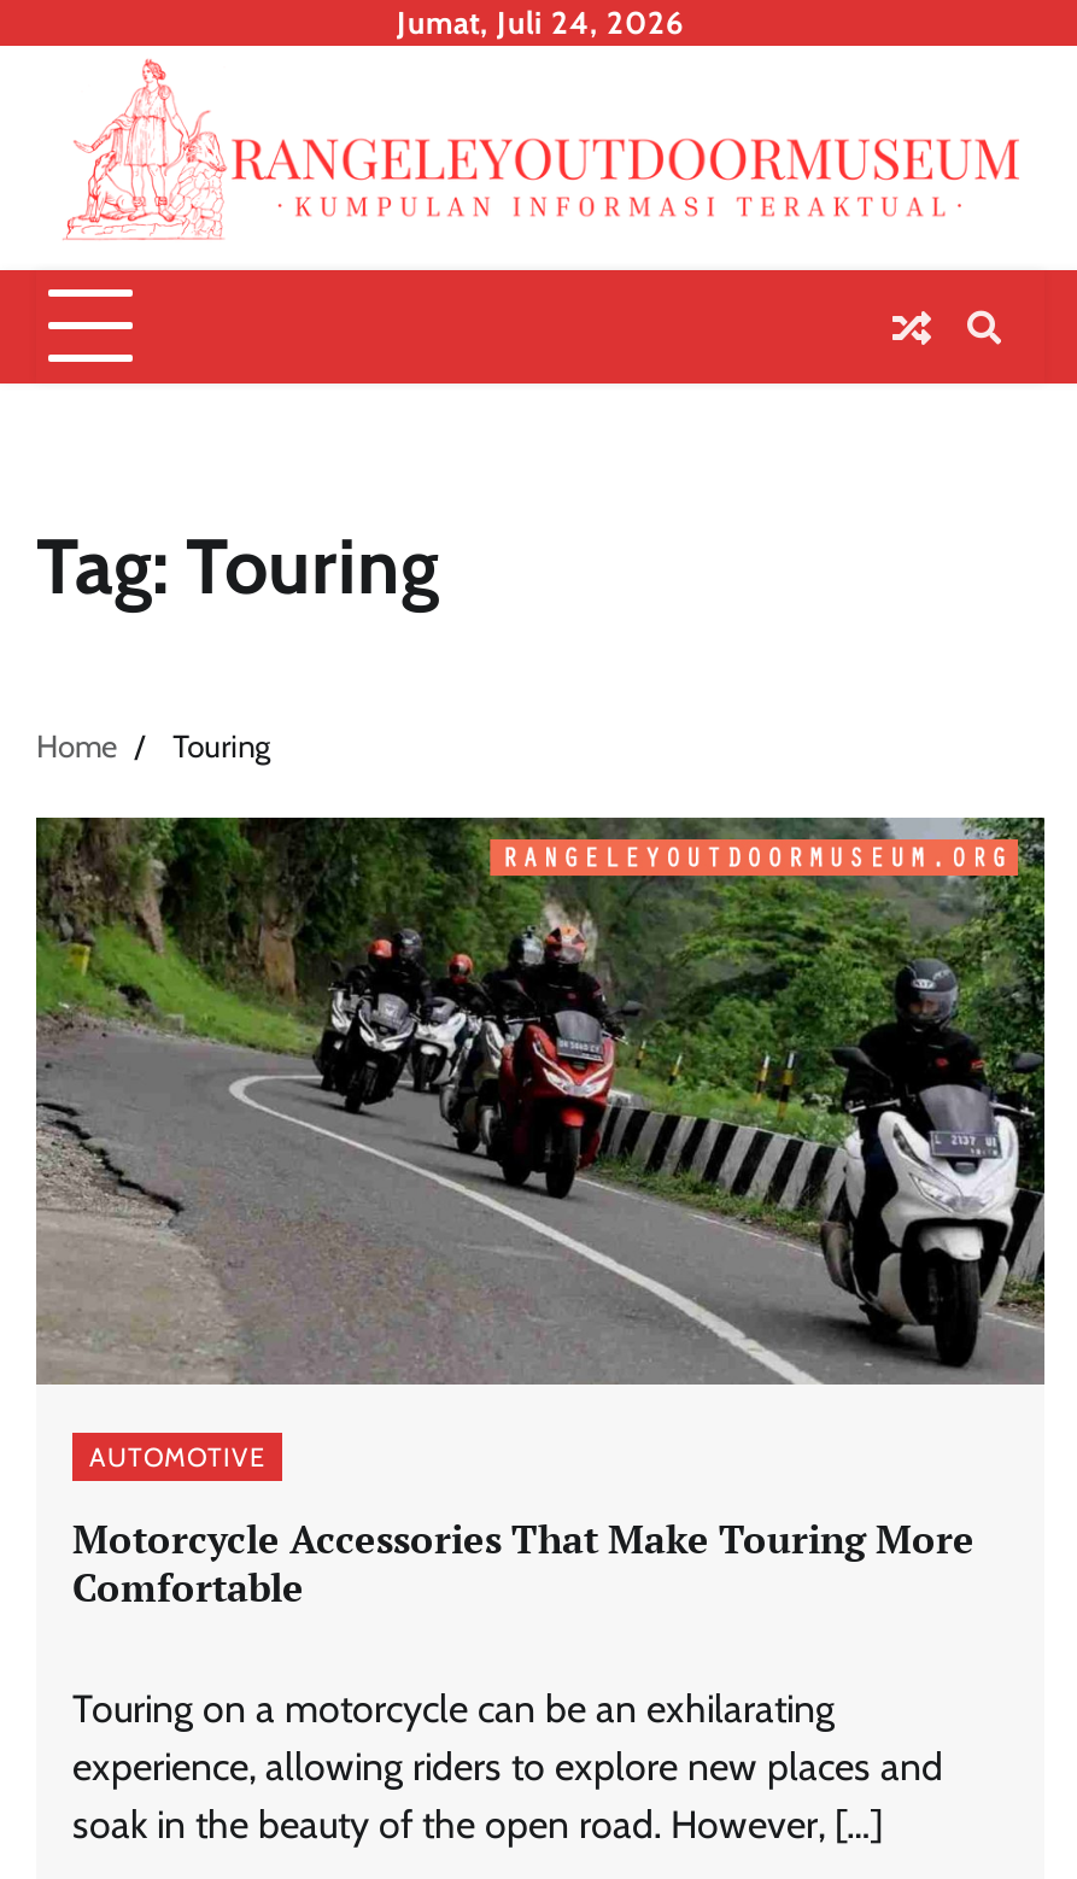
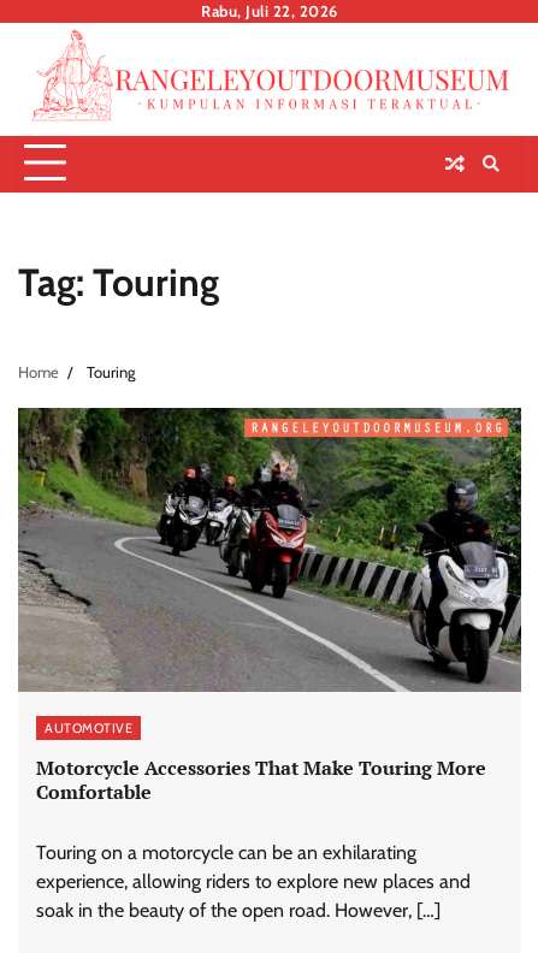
- Jumat, Juli 24, 2026
+ Rabu, Juli 22, 2026
